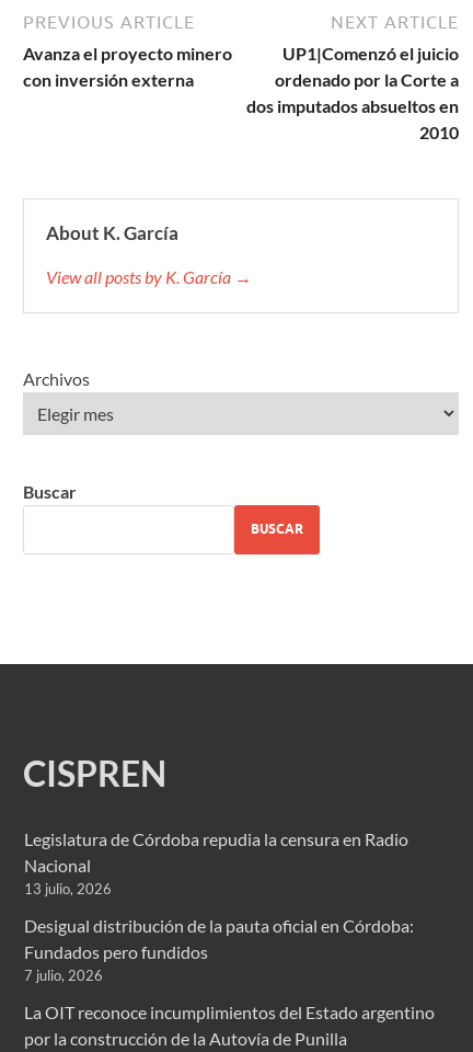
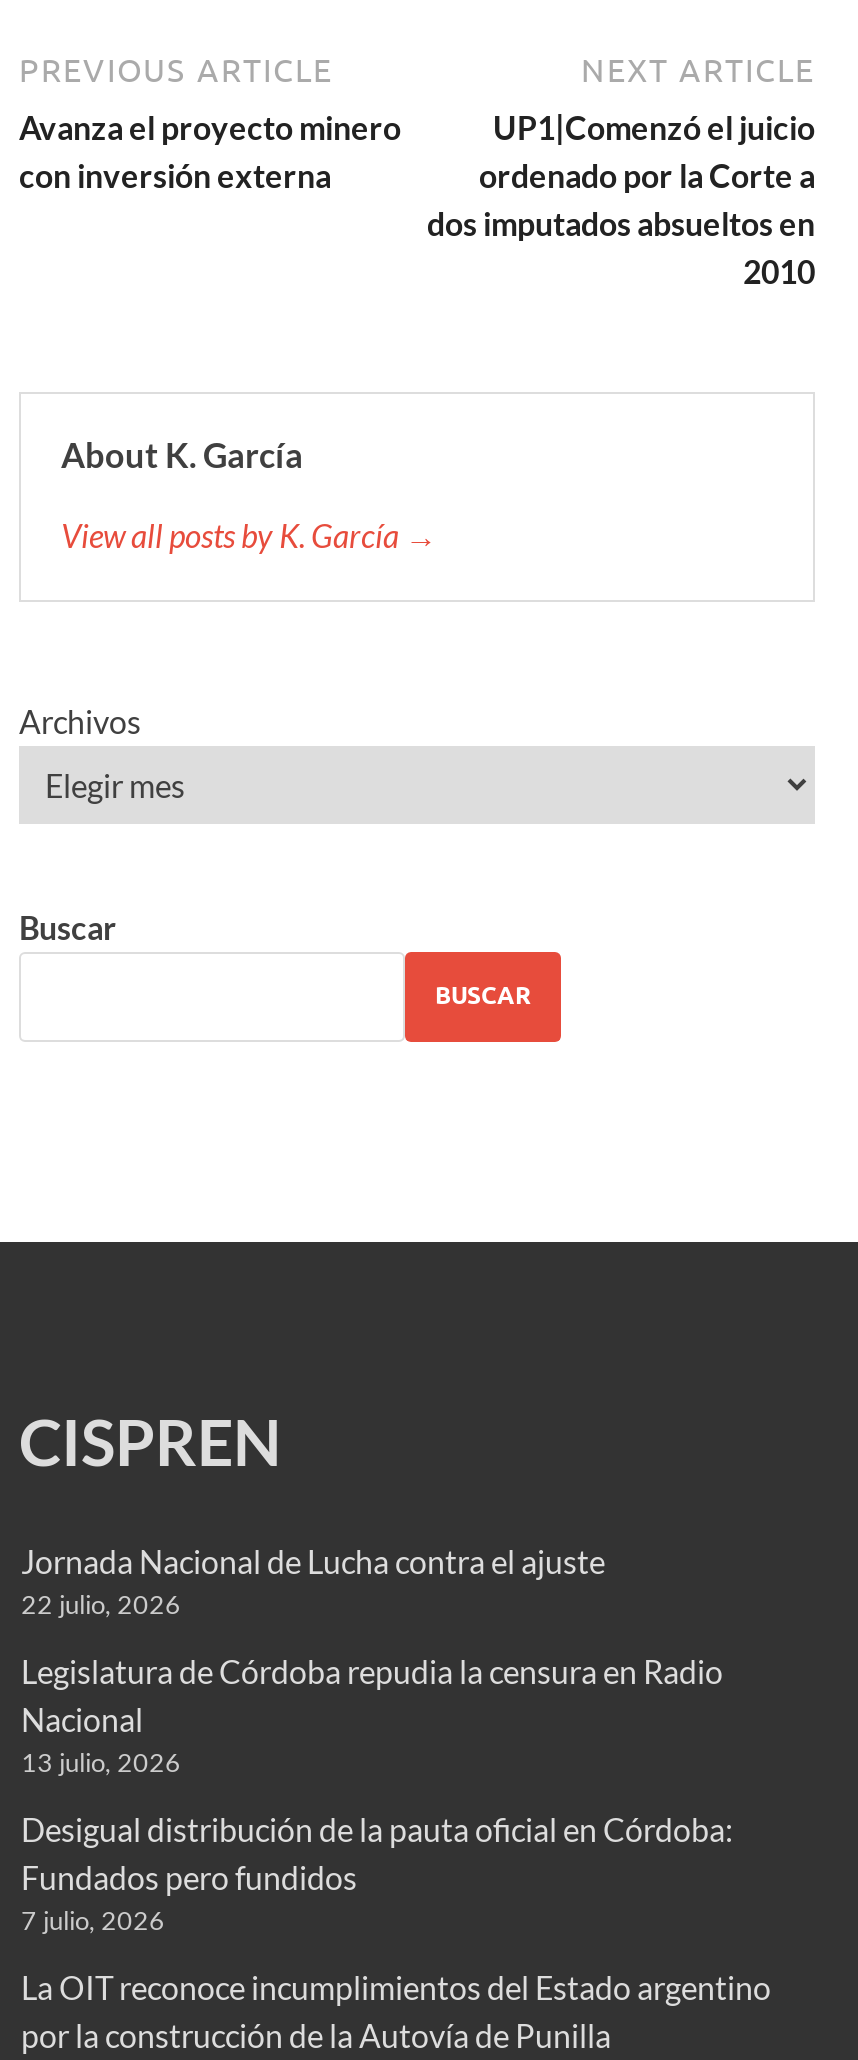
+ Jornada Nacional de Lucha contra el ajuste
+ 22 julio, 2026
